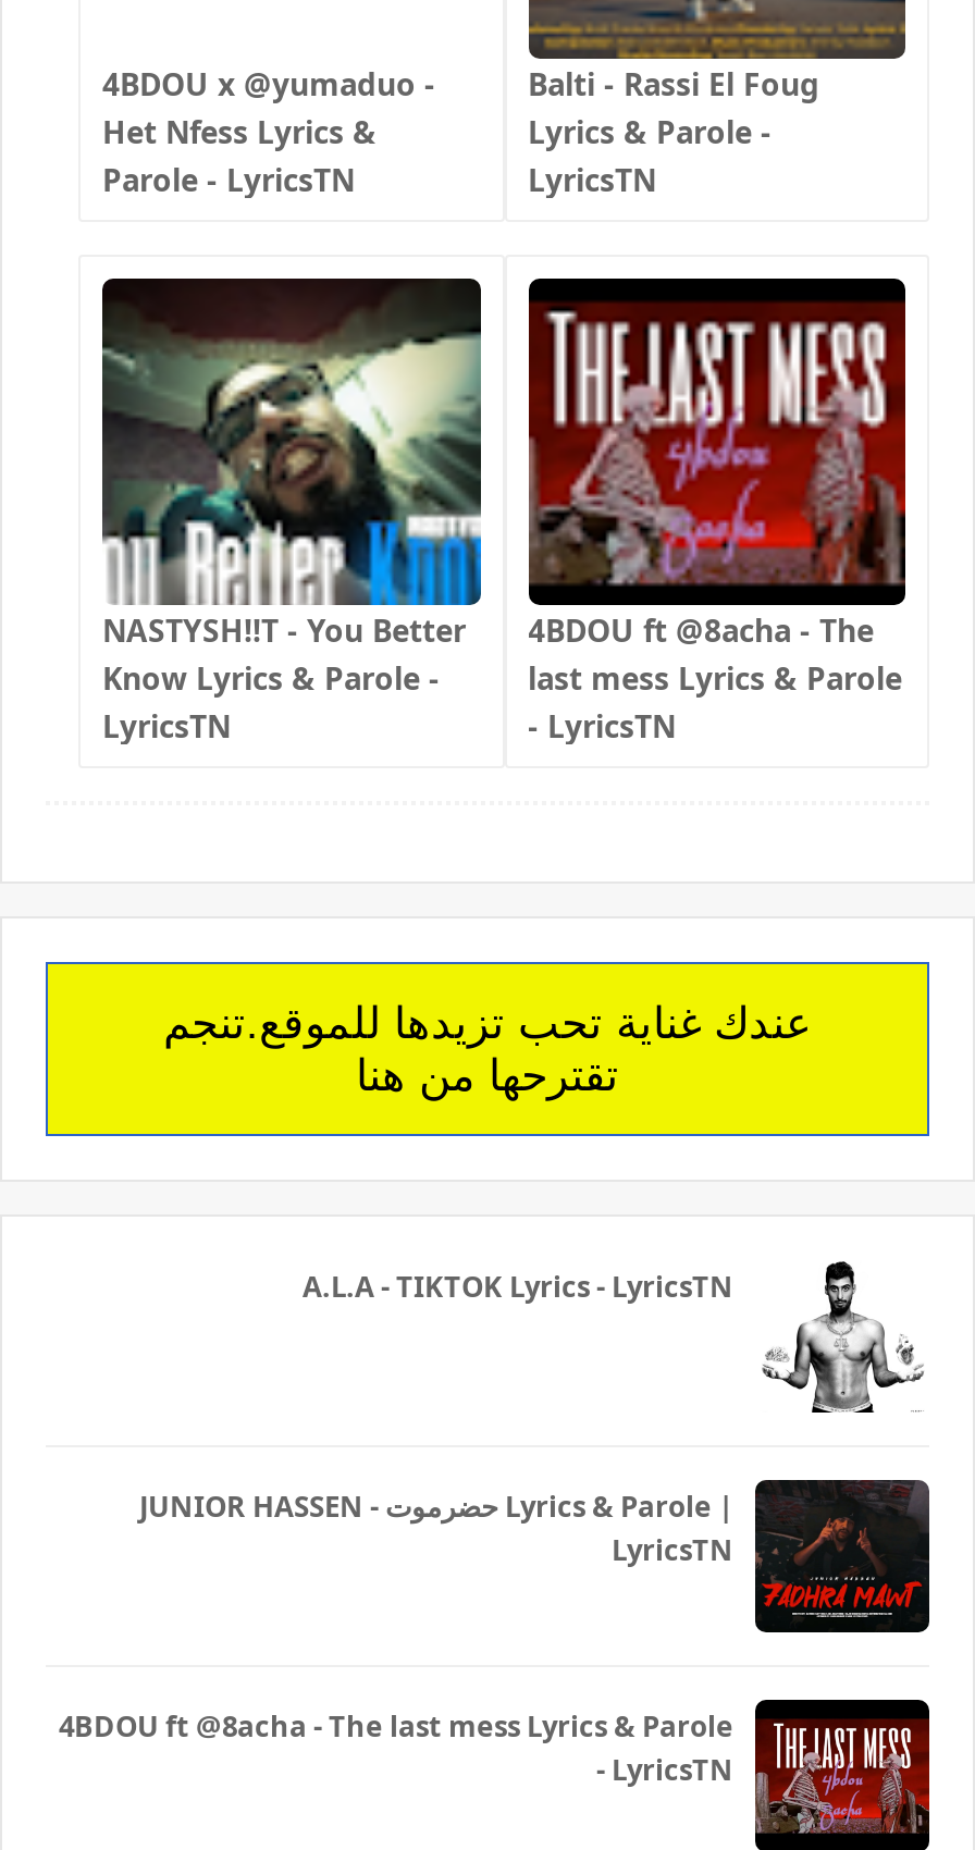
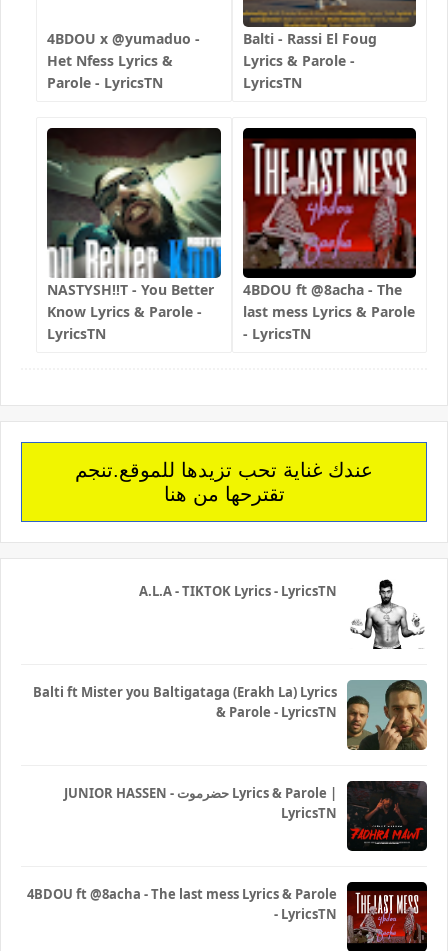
+ [image]
+ Balti ft Mister you Baltigataga (Erakh La) Lyrics
+ & Parole - LyricsTN
